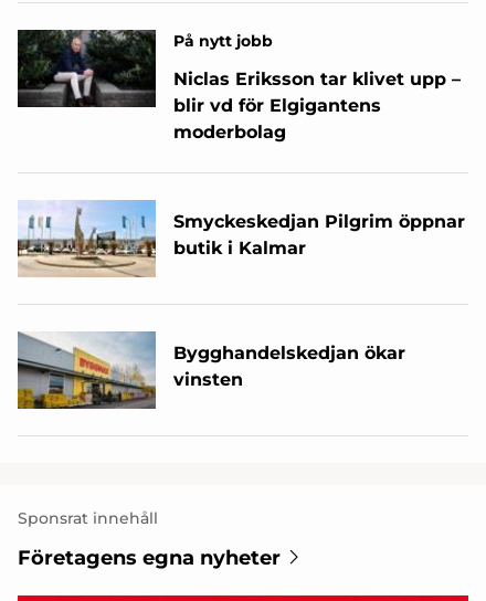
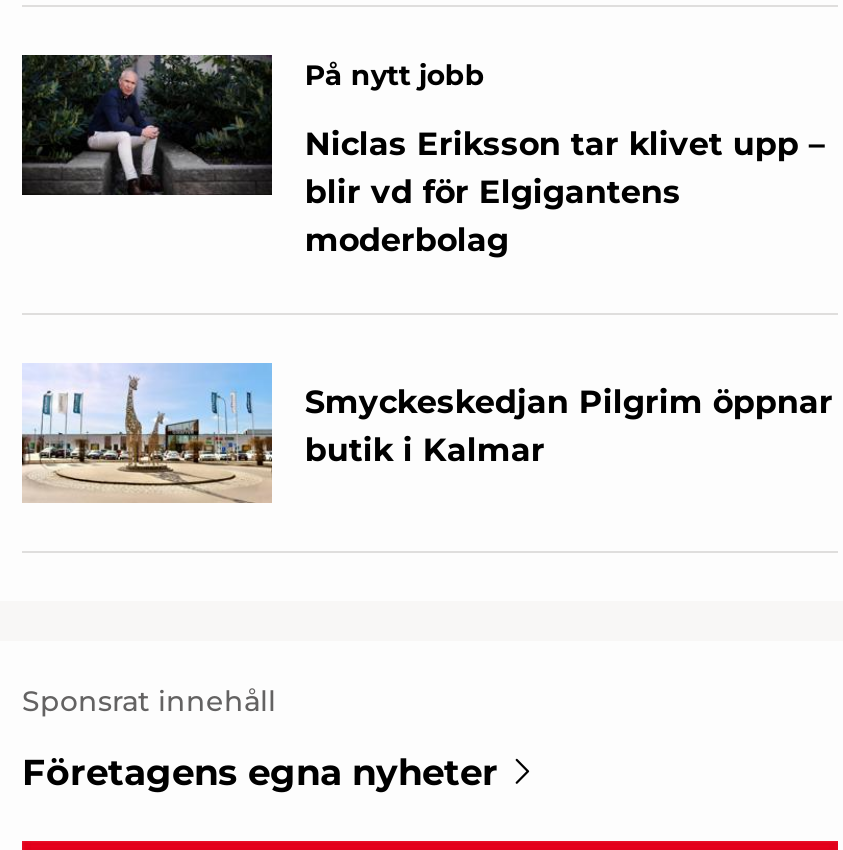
- [image]
- Bygghandelskedjan ökar
- vinsten
